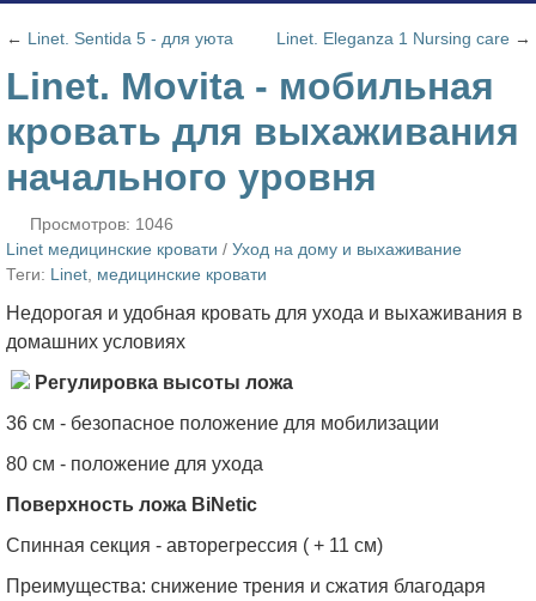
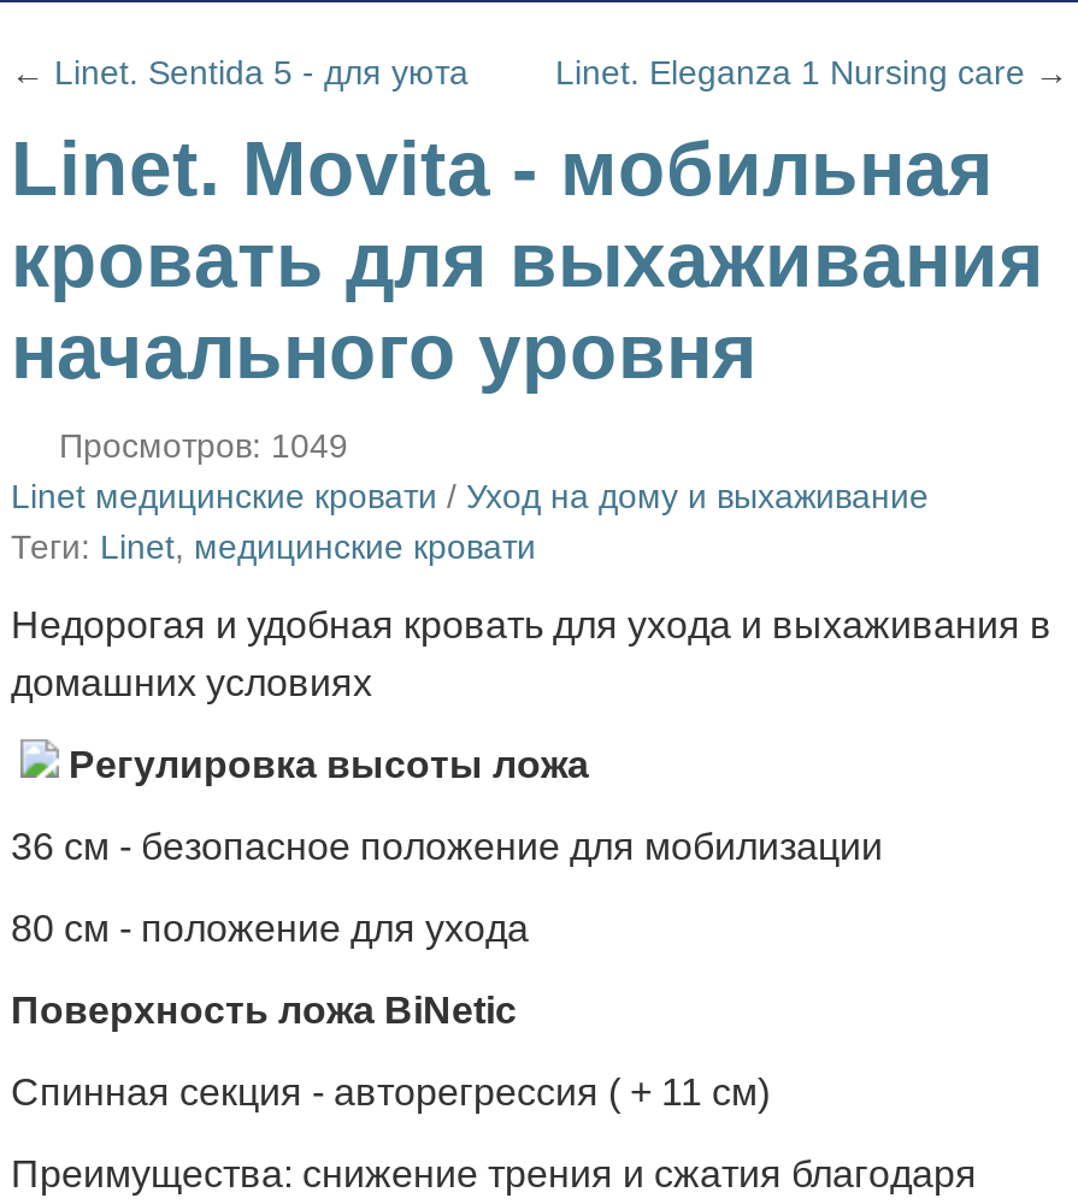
- Просмотров: 1046
+ Просмотров: 1049
